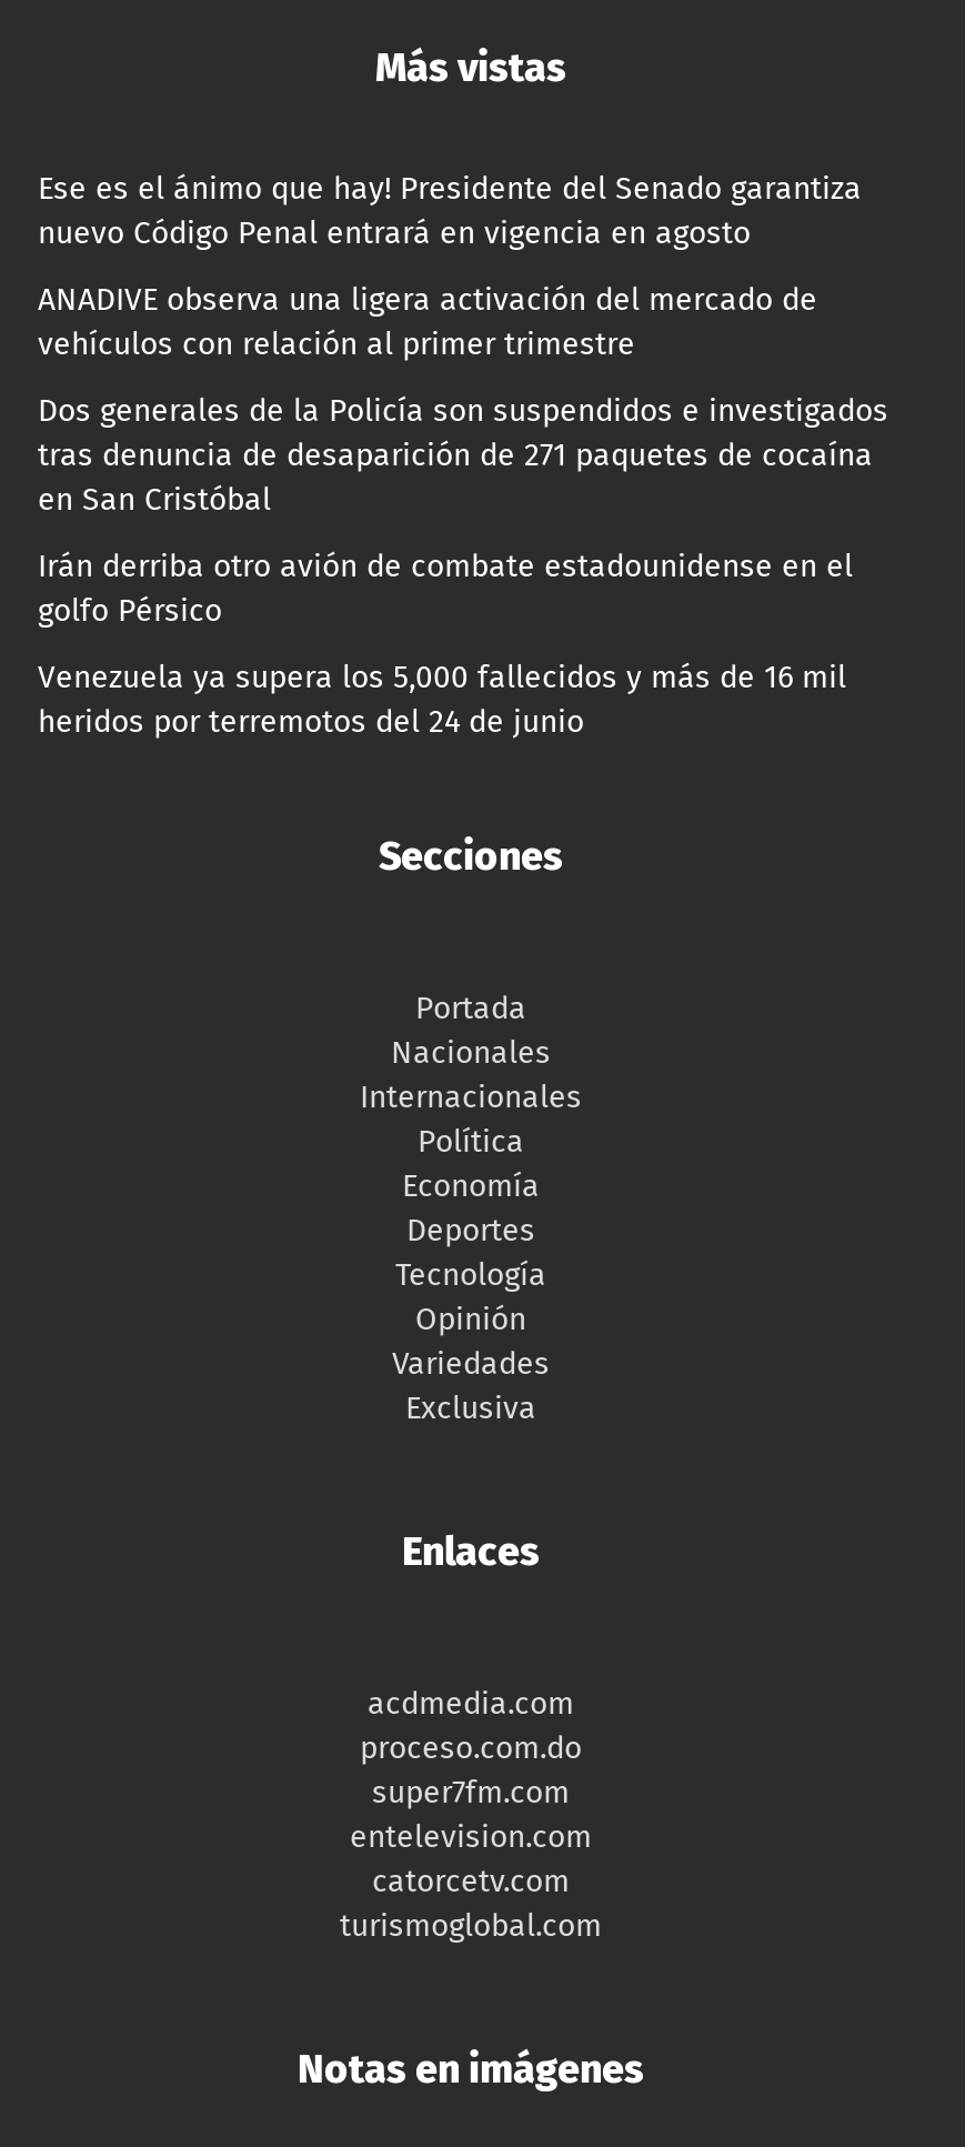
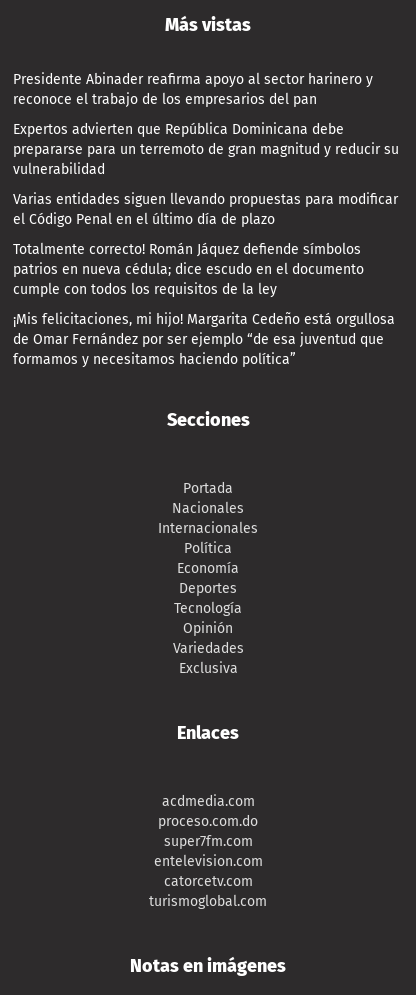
- Ese es el ánimo que hay! Presidente del Senado garantiza
- nuevo Código Penal entrará en vigencia en agosto
+ Presidente Abinader reafirma apoyo al sector harinero y
+ reconoce el trabajo de los empresarios del pan

- ANADIVE observa una ligera activación del mercado de
- vehículos con relación al primer trimestre
+ Expertos advierten que República Dominicana debe
+ prepararse para un terremoto de gran magnitud y reducir su
+ vulnerabilidad

- Dos generales de la Policía son suspendidos e investigados
- tras denuncia de desaparición de 271 paquetes de cocaína
- en San Cristóbal
+ Varias entidades siguen llevando propuestas para modificar
+ el Código Penal en el último día de plazo

- Irán derriba otro avión de combate estadounidense en el
- golfo Pérsico
+ Totalmente correcto! Román Jáquez defiende símbolos
+ patrios en nueva cédula; dice escudo en el documento
+ cumple con todos los requisitos de la ley

- Venezuela ya supera los 5,000 fallecidos y más de 16 mil
- heridos por terremotos del 24 de junio
+ ¡Mis felicitaciones, mi hijo! Margarita Cedeño está orgullosa
+ de Omar Fernández por ser ejemplo “de esa juventud que
+ formamos y necesitamos haciendo política”
